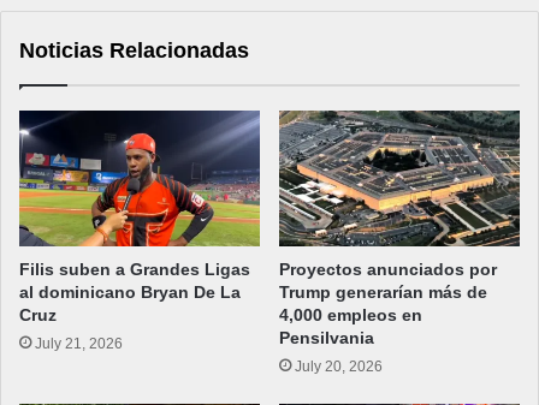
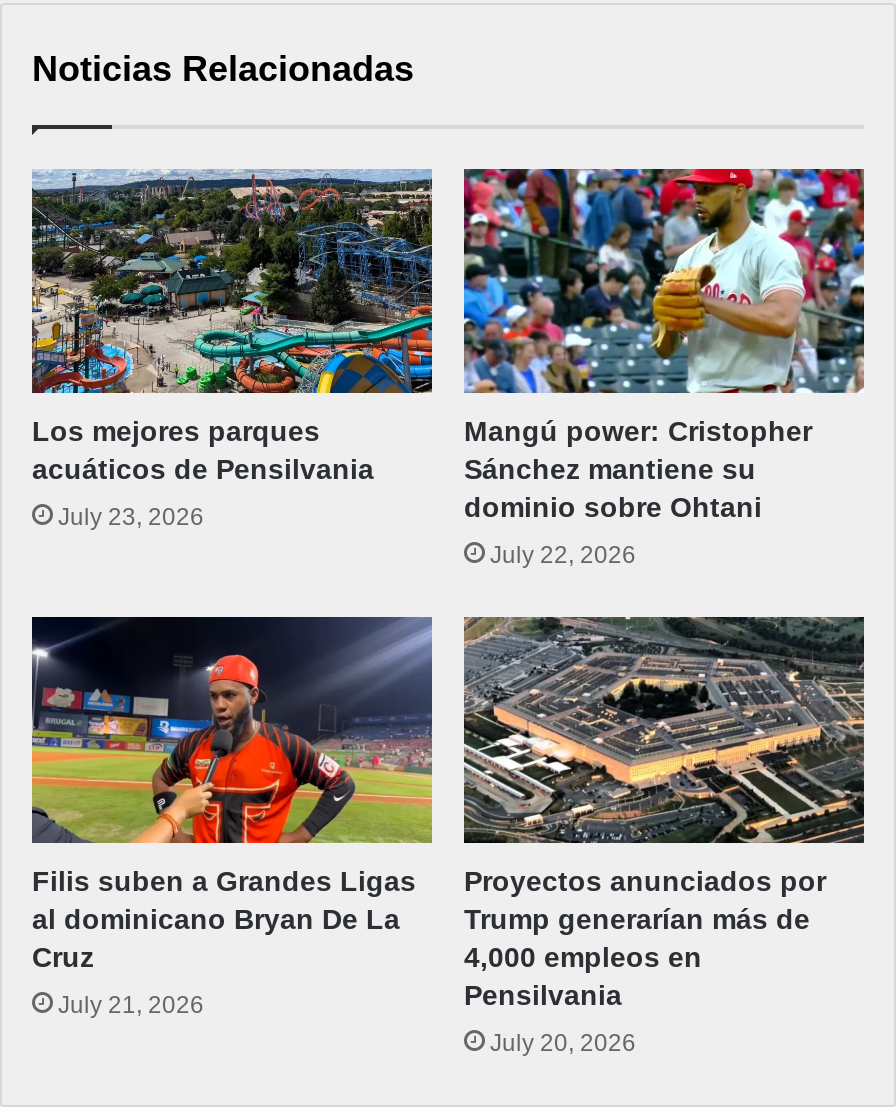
+ [image]
+ Los mejores parques
+ acuáticos de Pensilvania
+ July 23, 2026

+ [image]
+ Mangú power: Cristopher
+ Sánchez mantiene su
+ dominio sobre Ohtani
+ July 22, 2026
